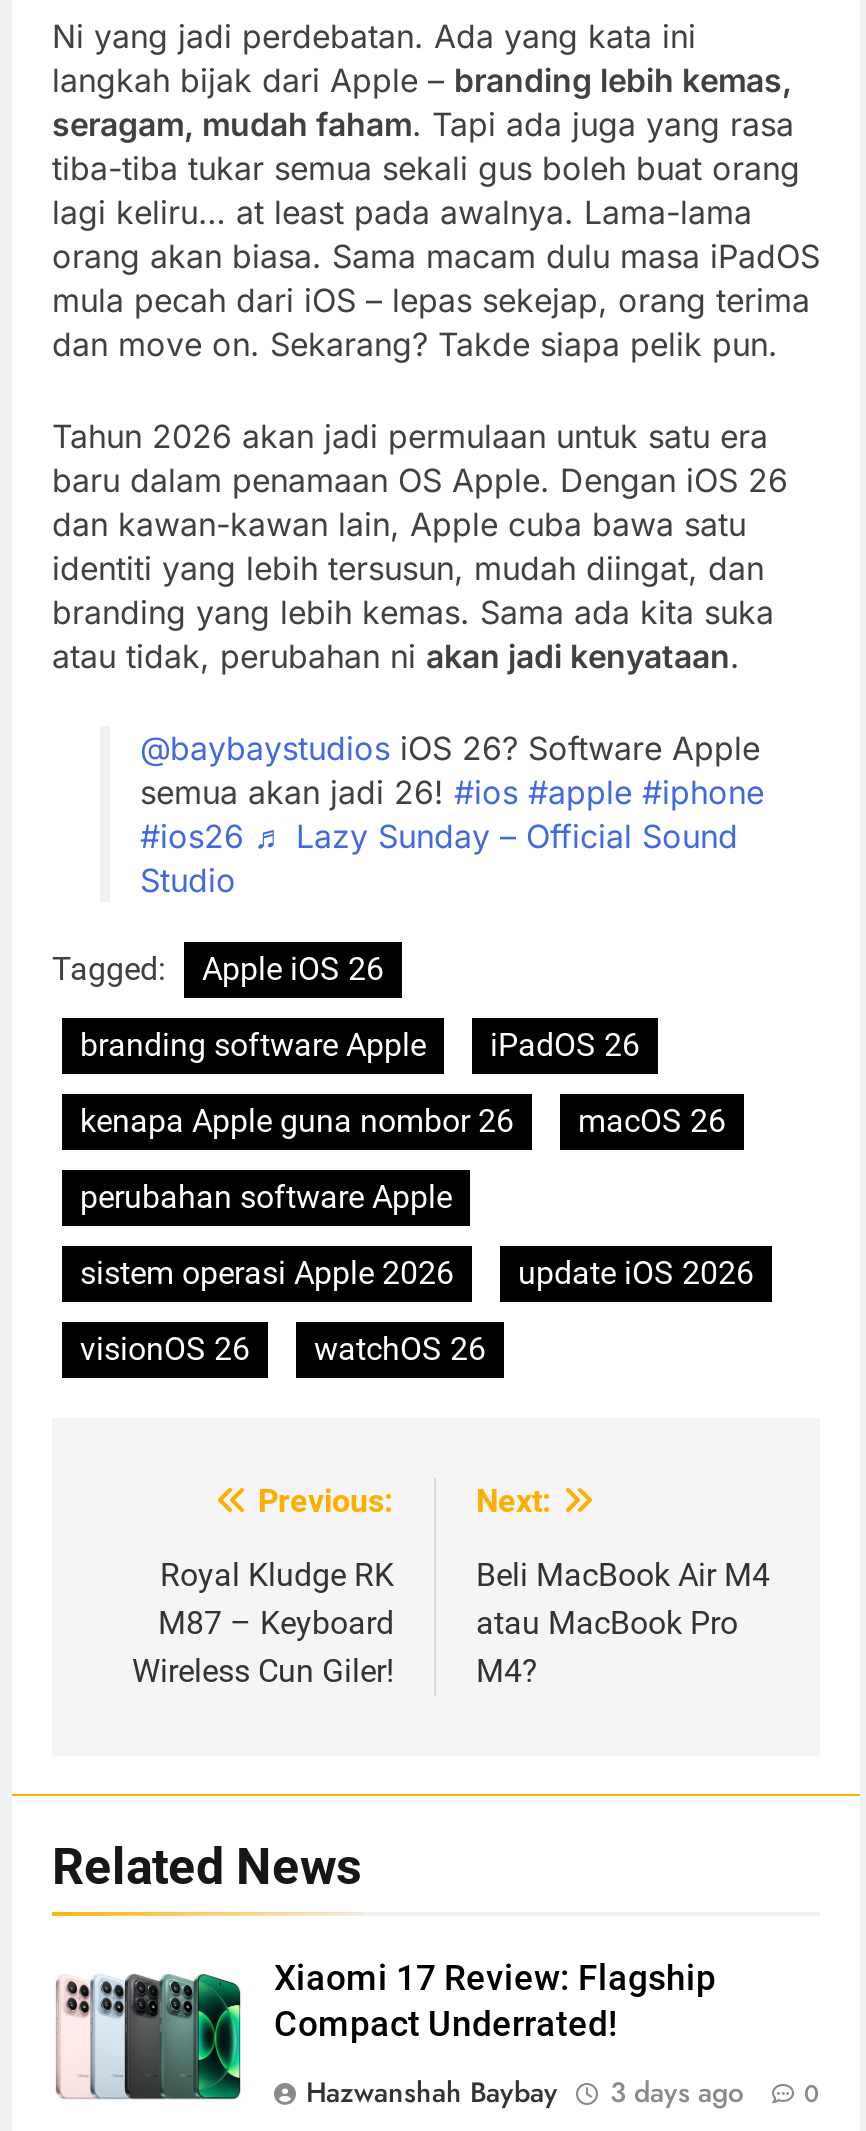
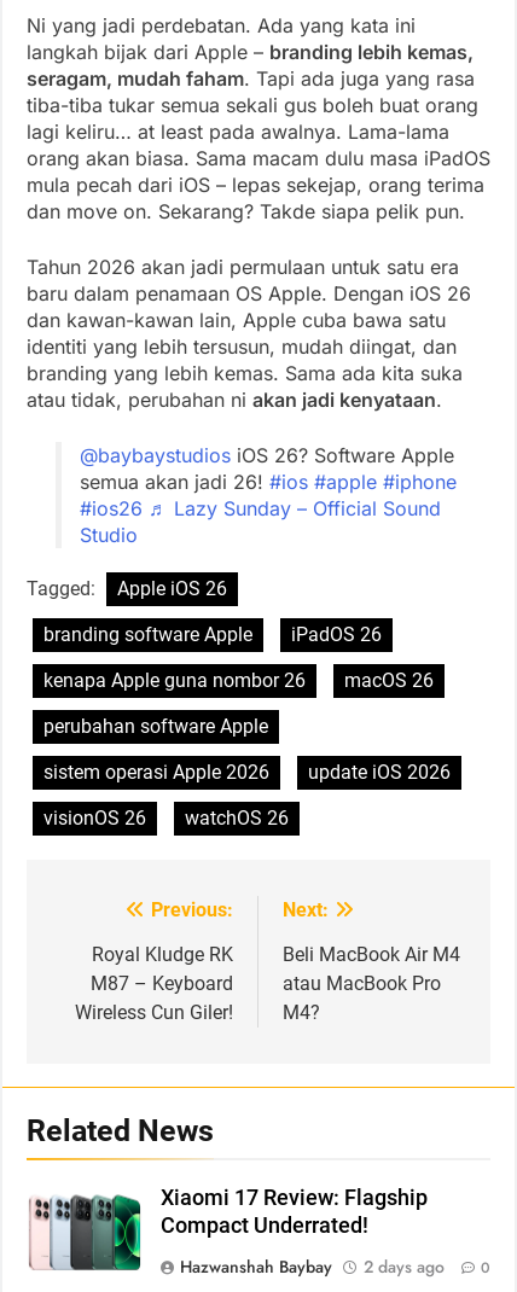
- Hazwanshah Baybay 3 days ago 0
+ Hazwanshah Baybay 2 days ago 0
